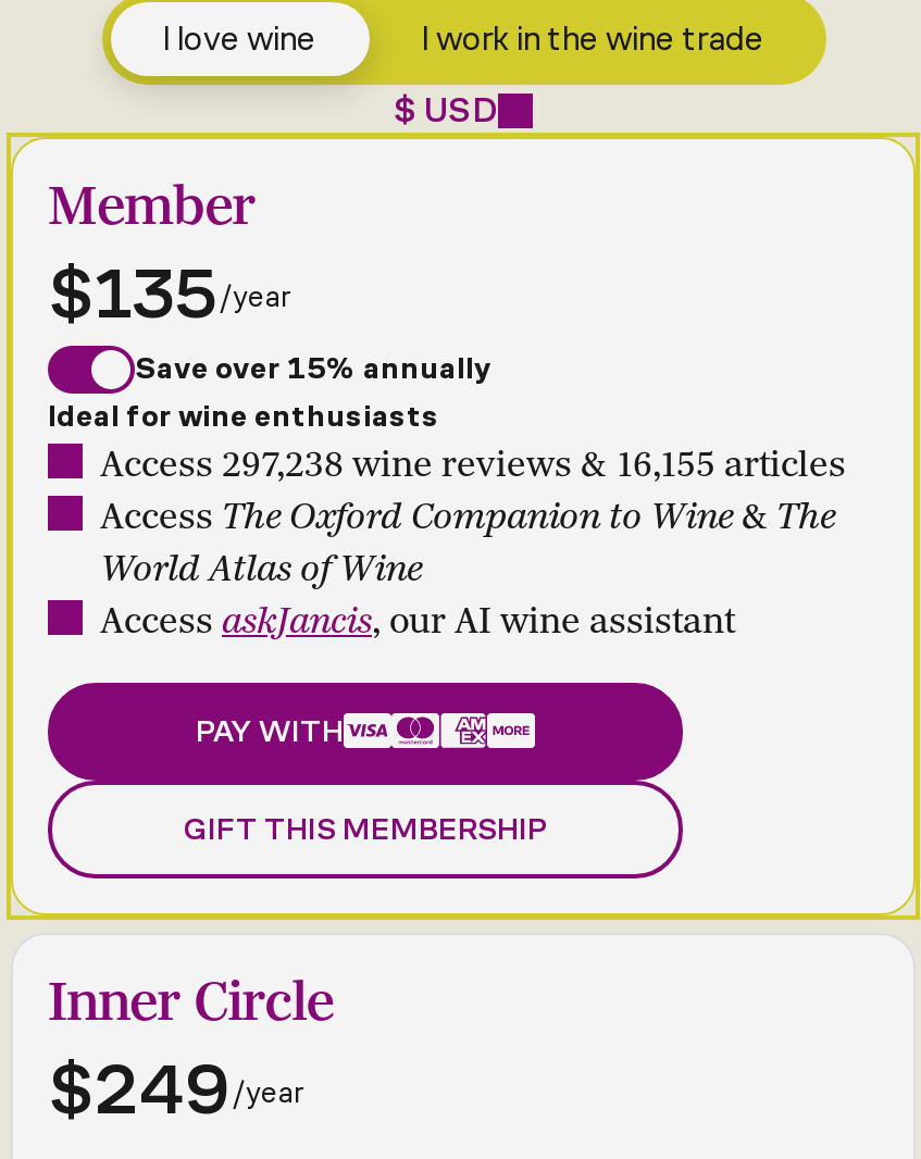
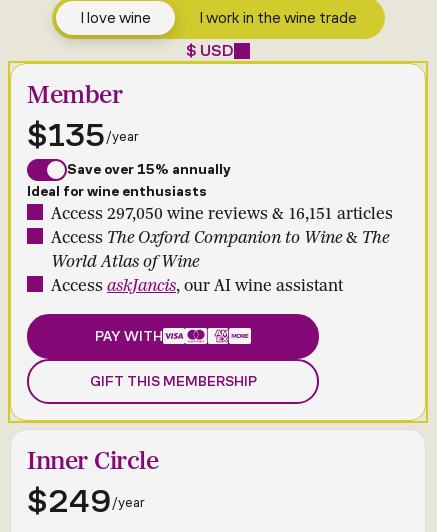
- Access 297,238 wine reviews & 16,155 articles
+ Access 297,050 wine reviews & 16,151 articles
